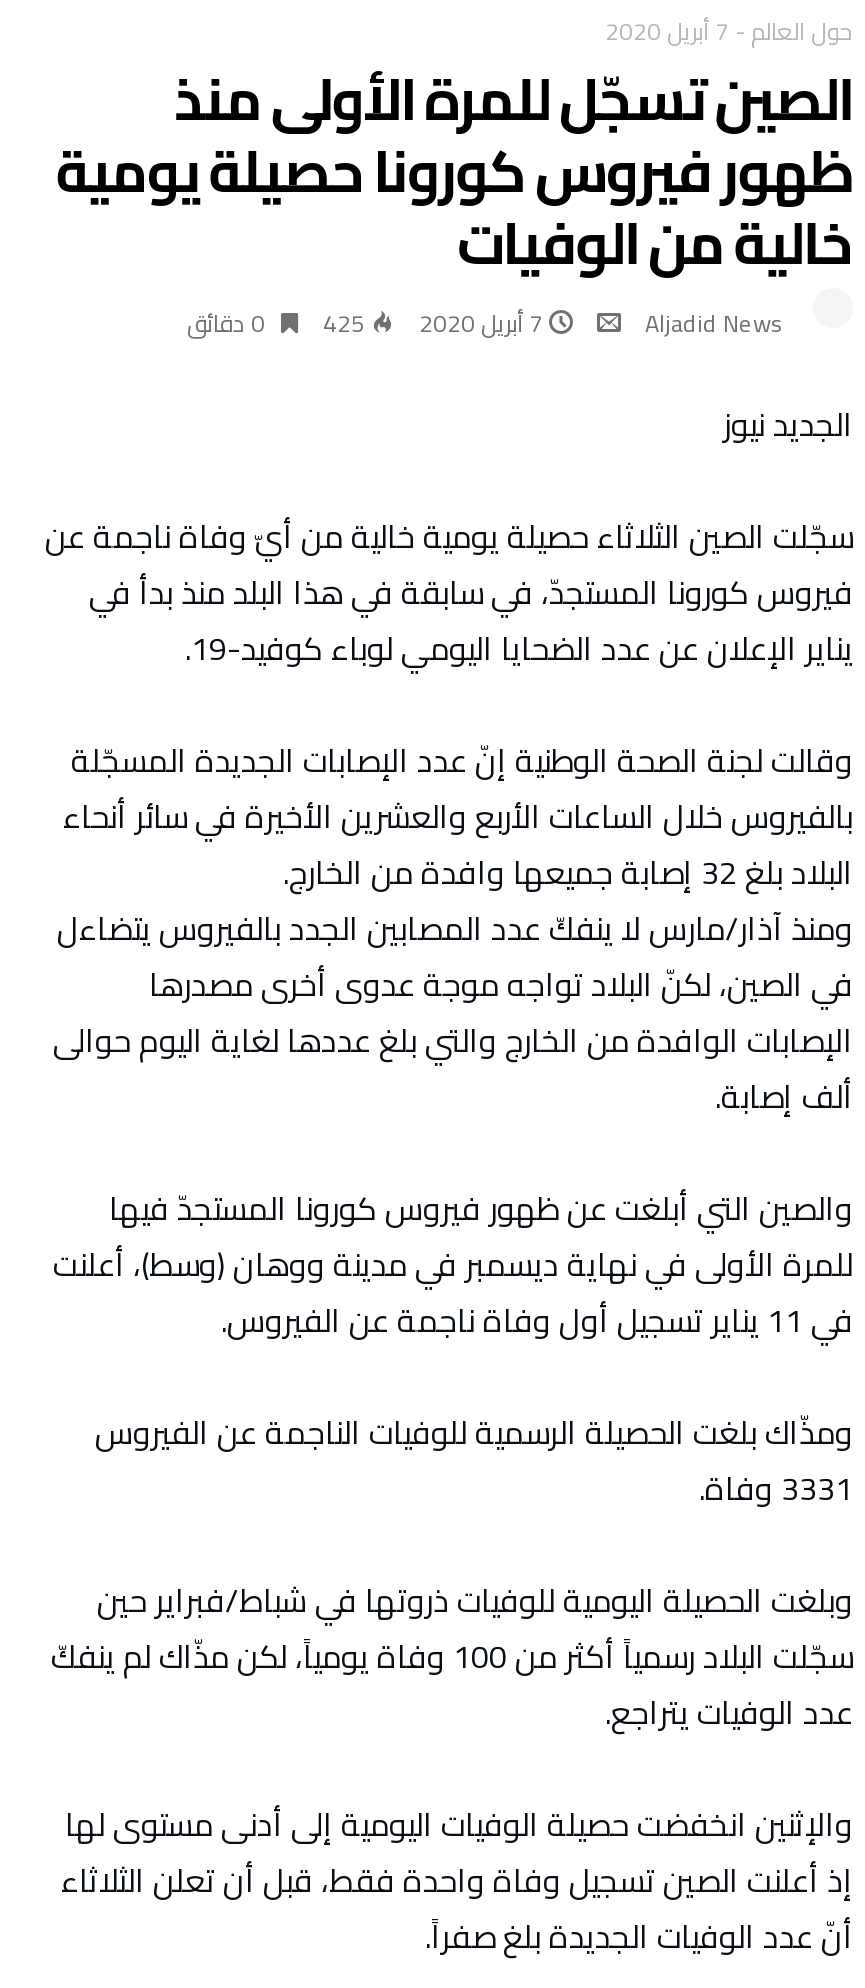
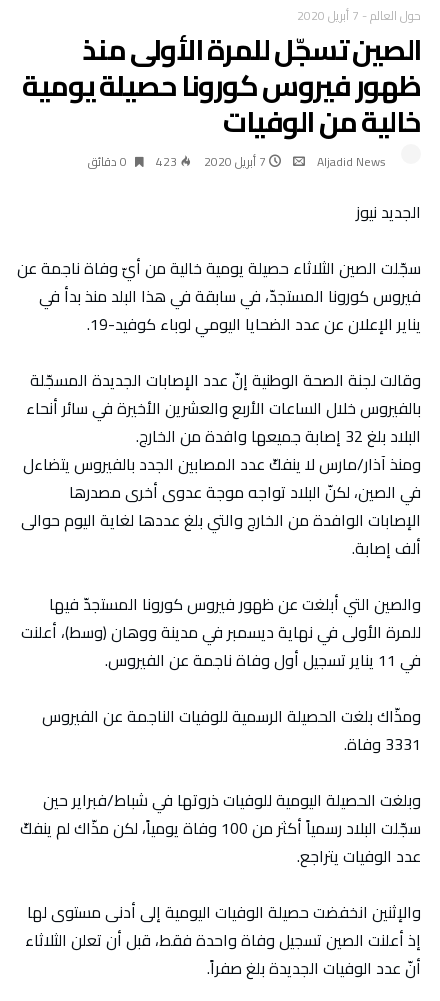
- 425
+ 423
